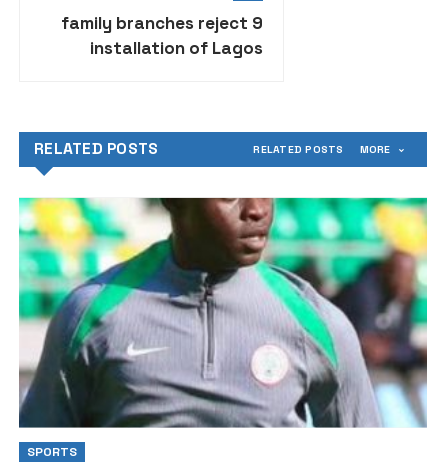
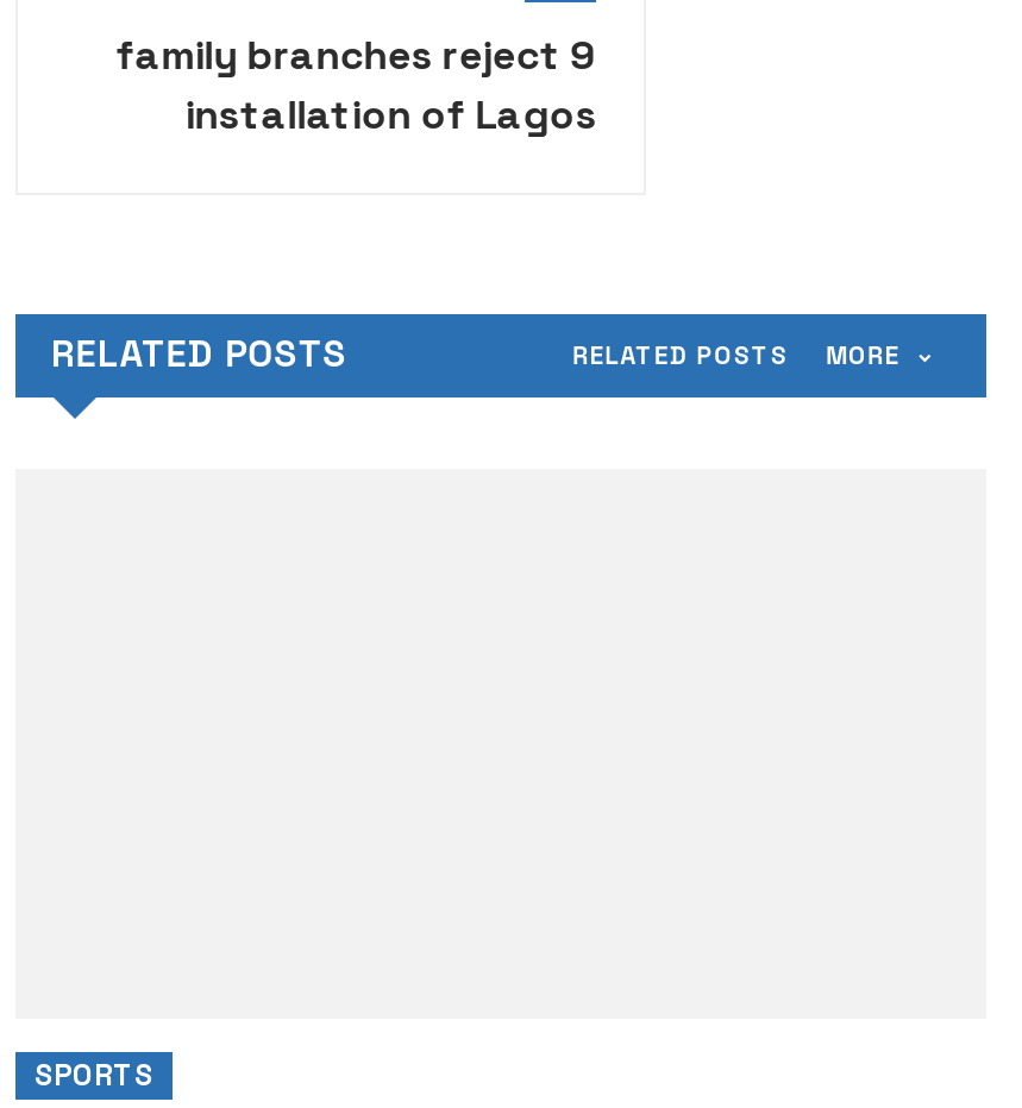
- [image]
